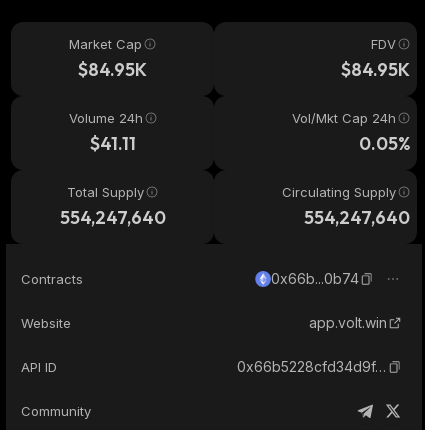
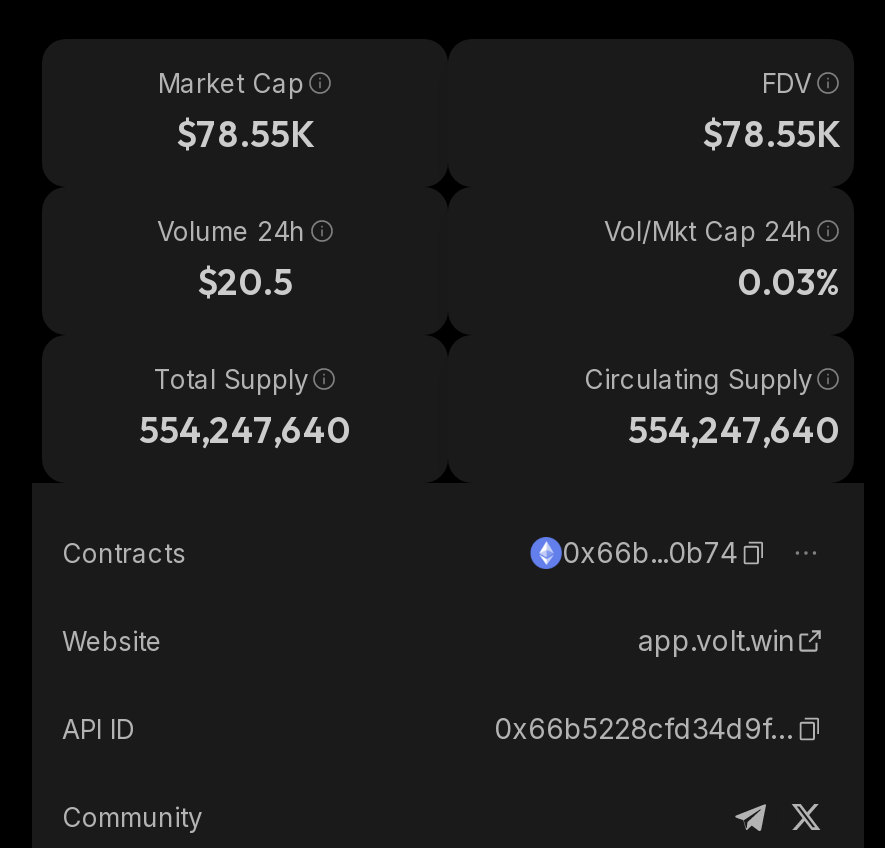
- $84.95K
+ $78.55K

- $84.95K
+ $78.55K

- $41.11
+ $20.5

- 0.05%
+ 0.03%
